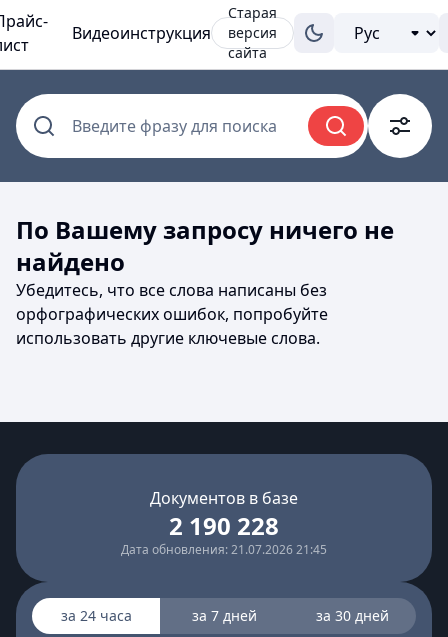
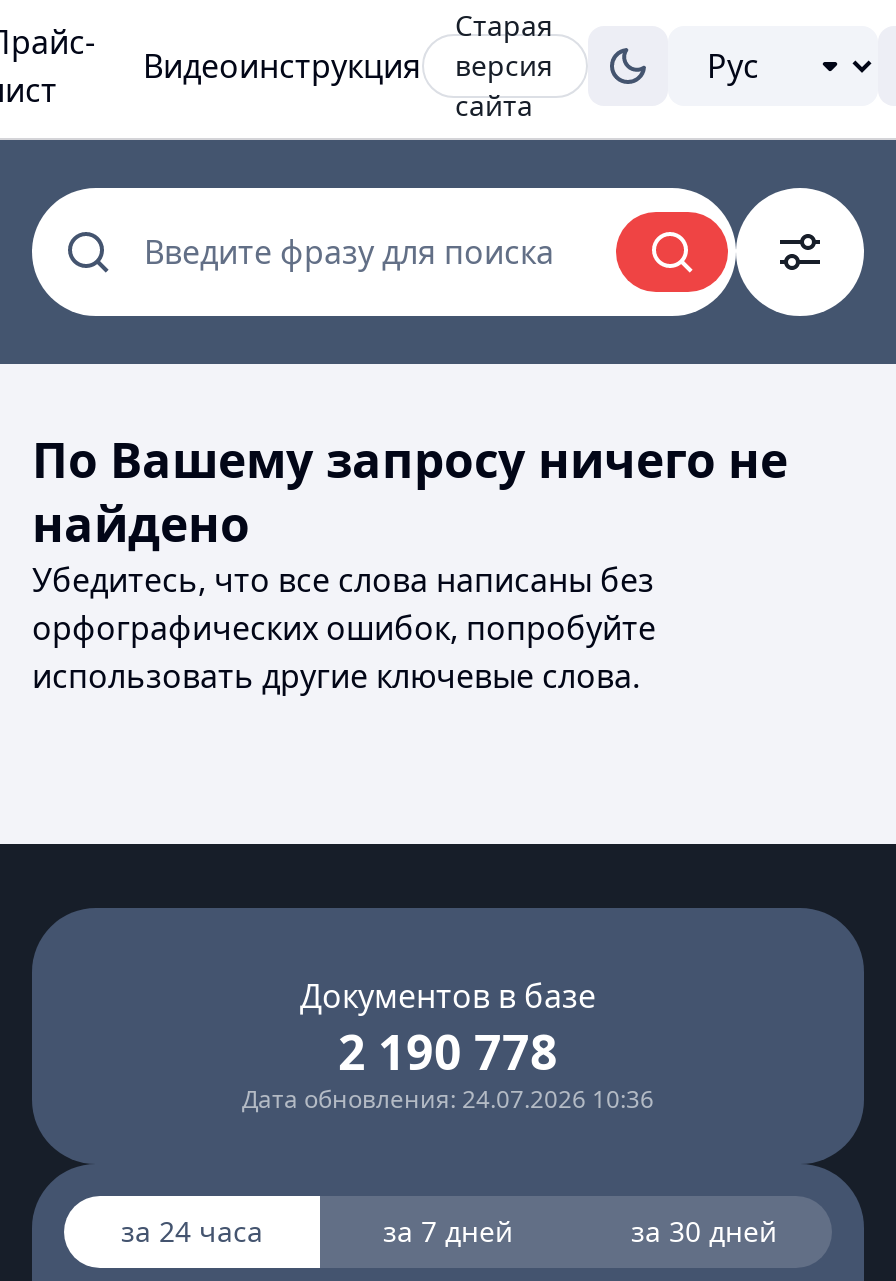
- 2 190 228
+ 2 190 778

- Дата обновления: 21.07.2026 21:45
+ Дата обновления: 24.07.2026 10:36
